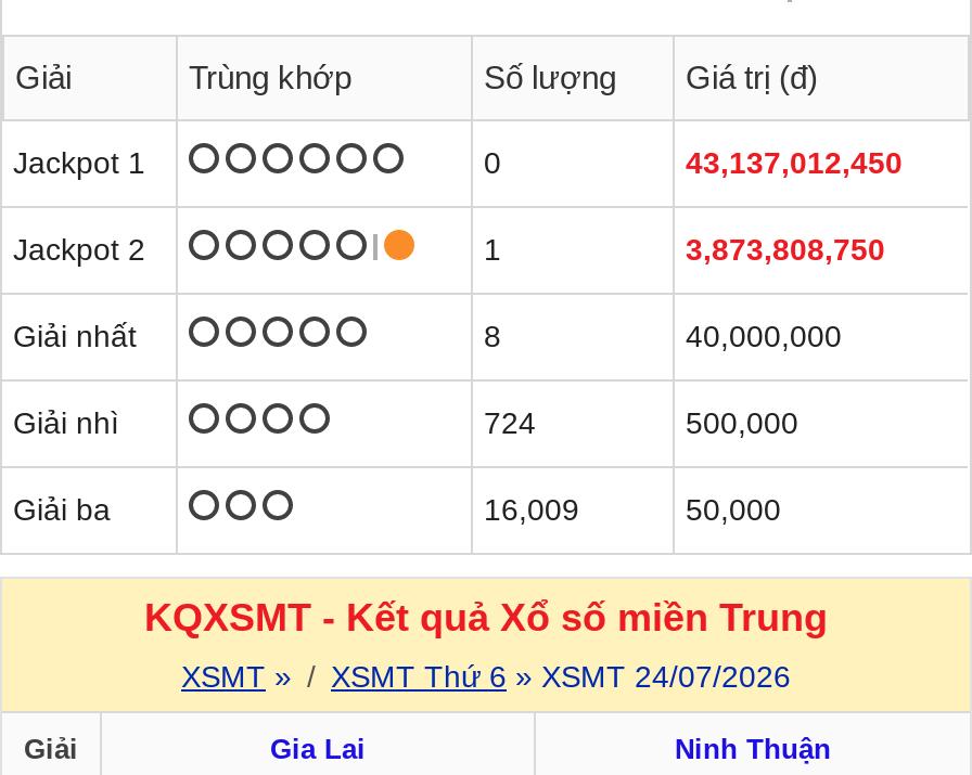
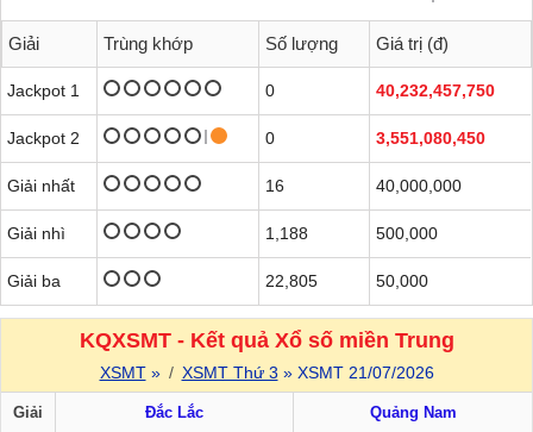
- 43,137,012,450
+ 40,232,457,750

- 1
+ 0

- 3,873,808,750
+ 3,551,080,450

- 8
+ 16

- 724
+ 1,188

- 16,009
+ 22,805

- XSMT» XSMT Thứ 6» XSMT 24/07/2026
+ XSMT» XSMT Thứ 3» XSMT 21/07/2026

- Gia Lai
- Ninh Thuận
+ Đắc Lắc
+ Quảng Nam
